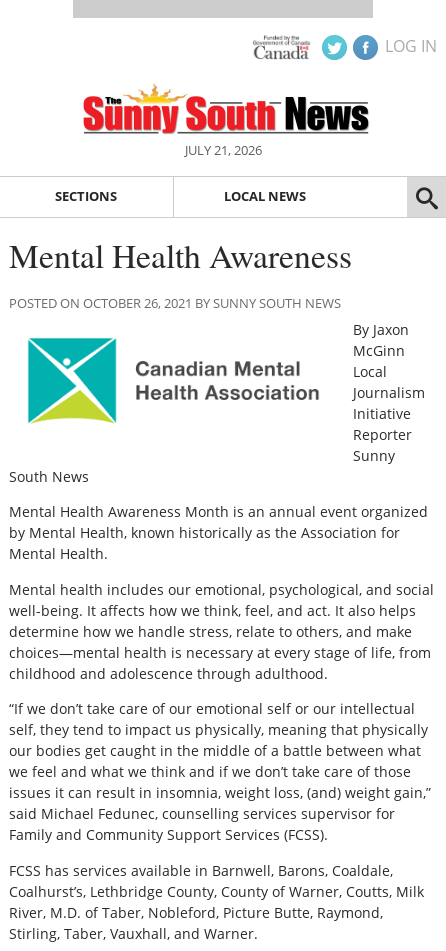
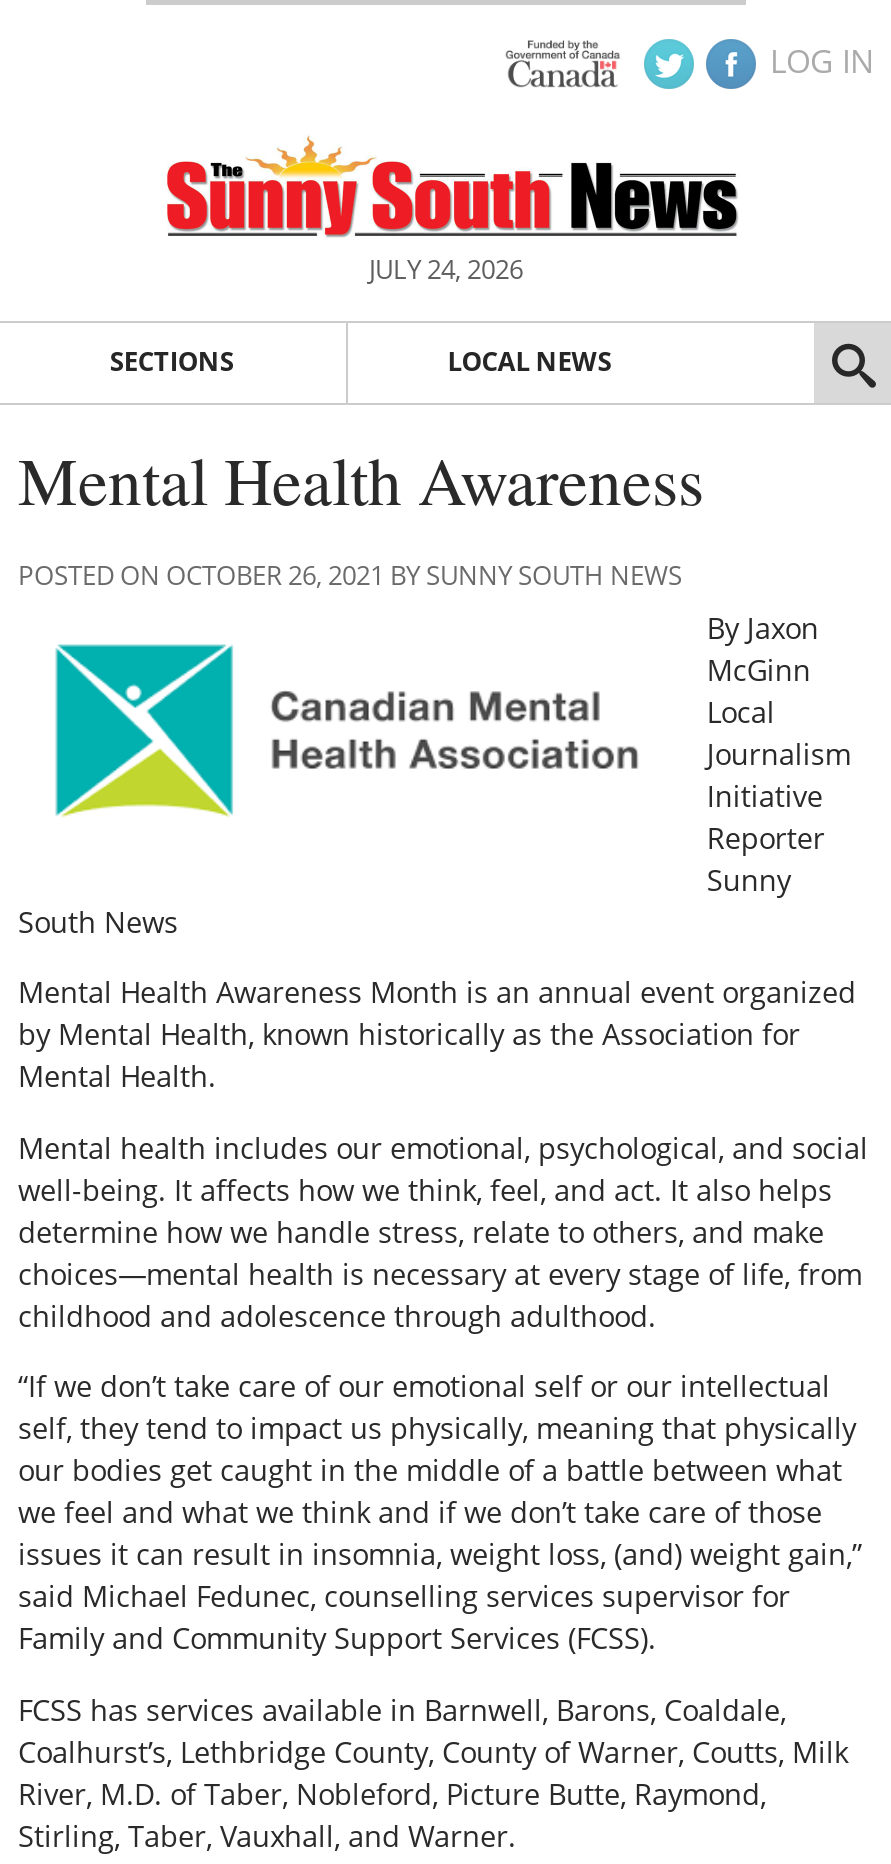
- JULY 21, 2026
+ JULY 24, 2026
